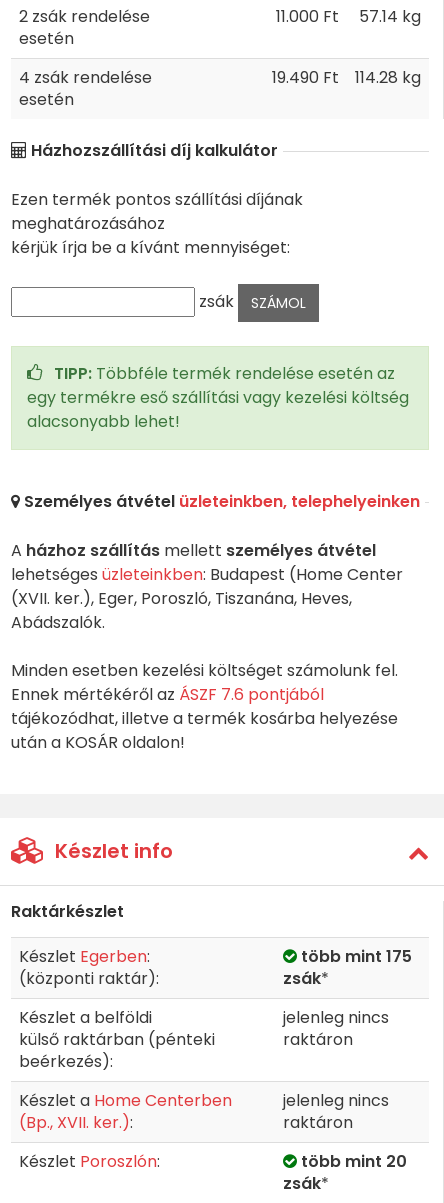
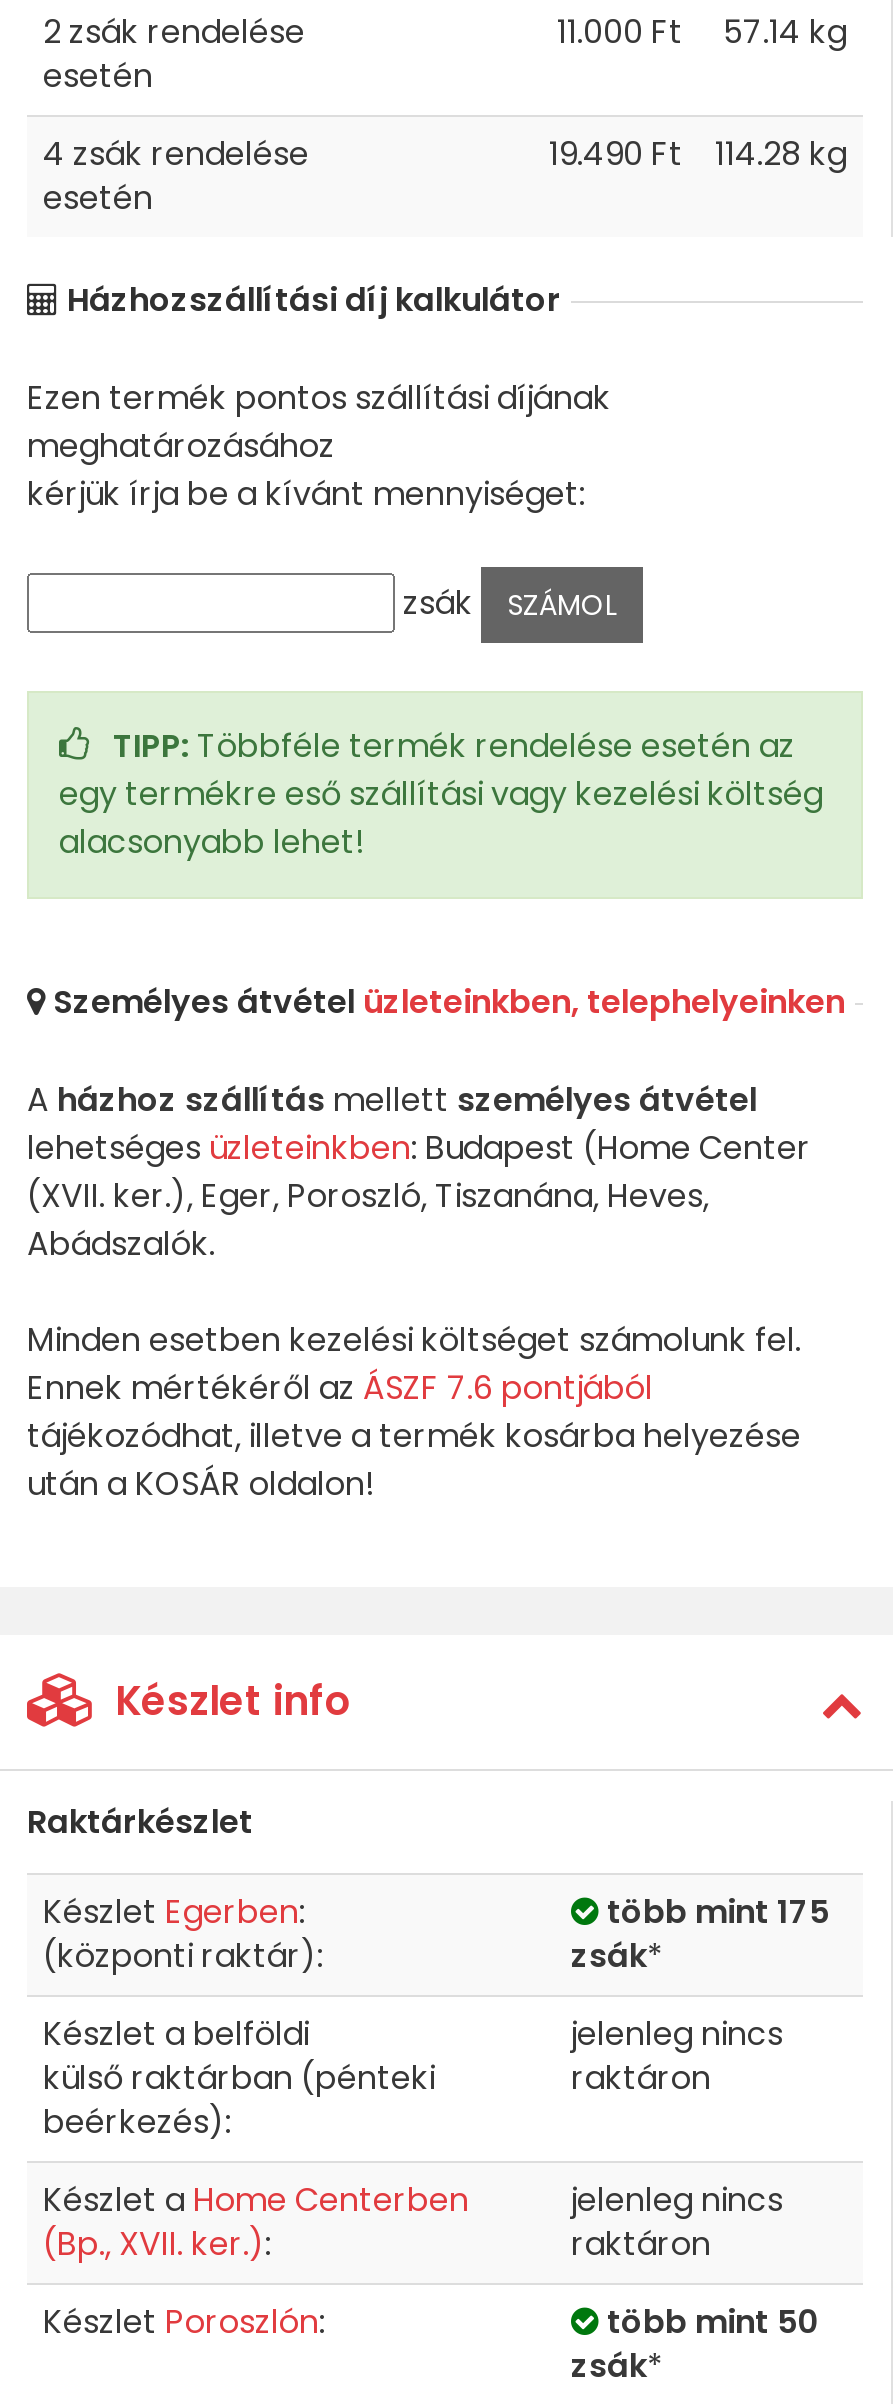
- több mint 20
+ több mint 50
